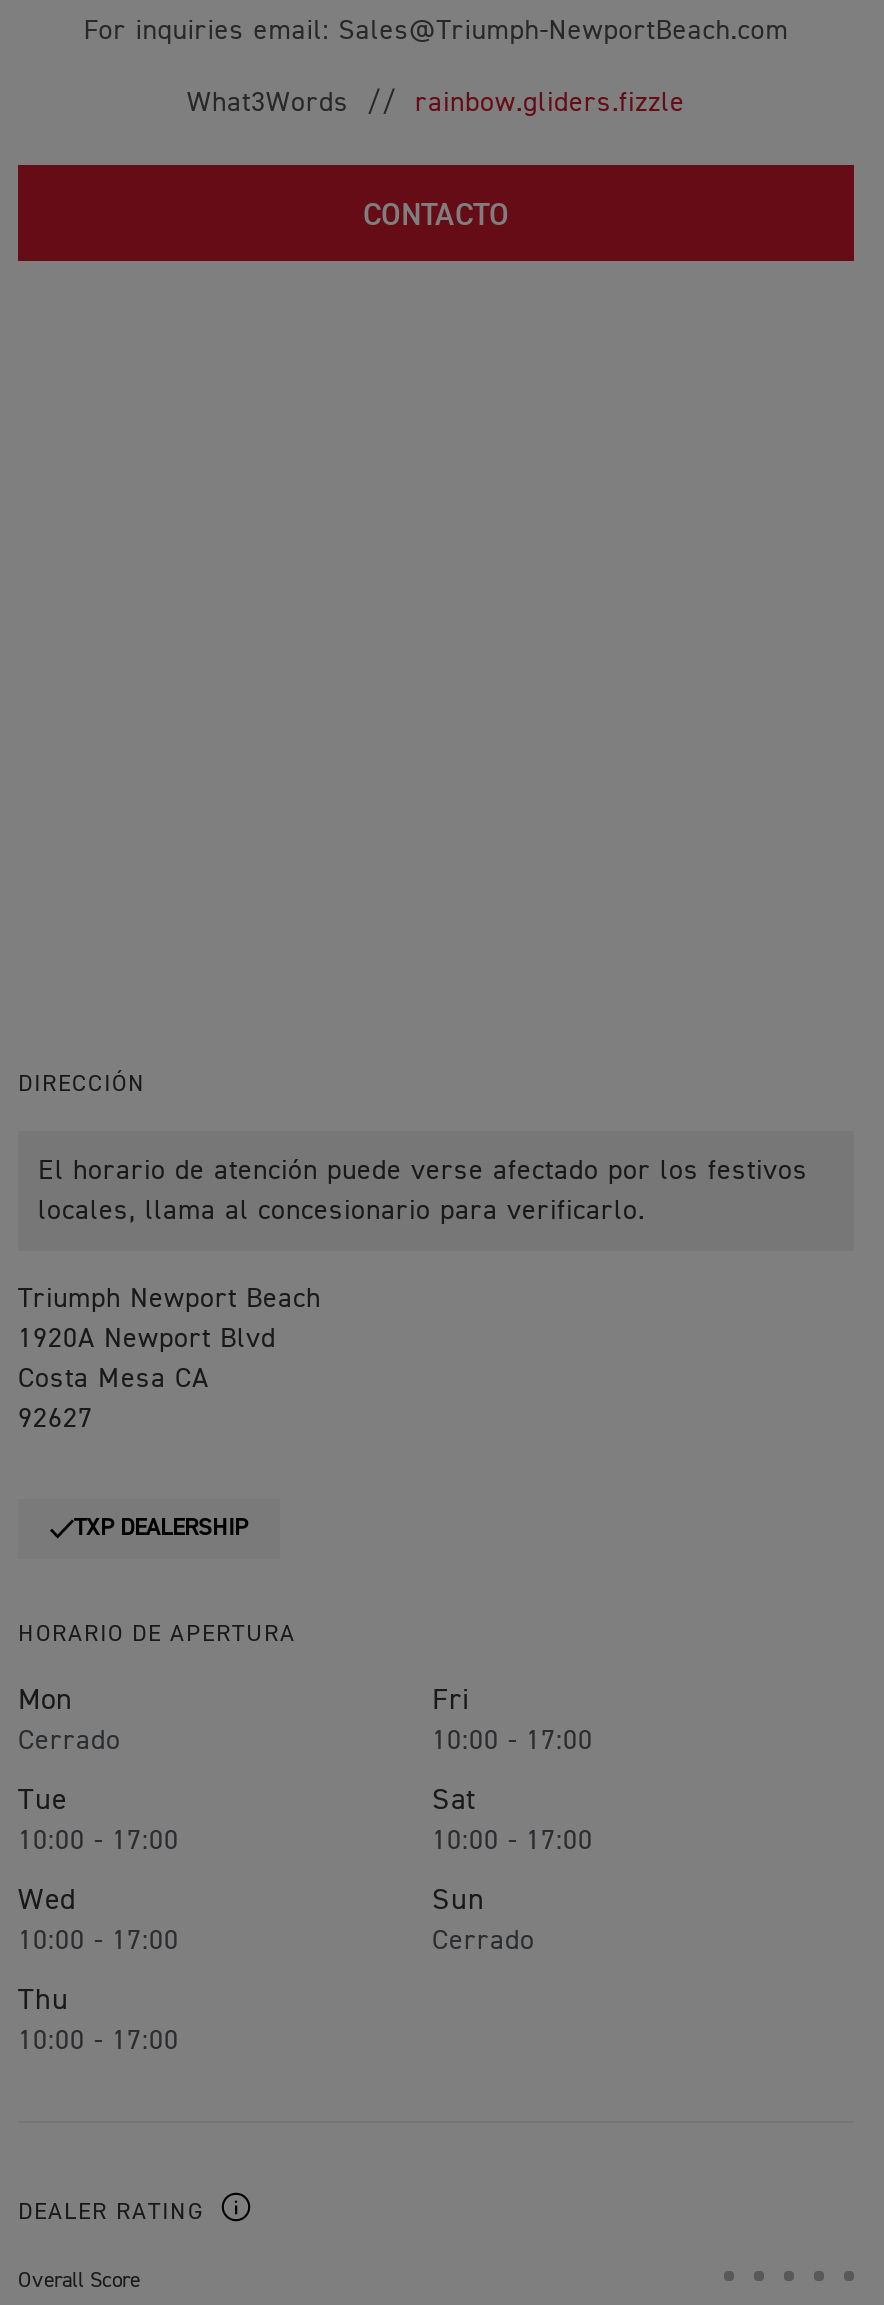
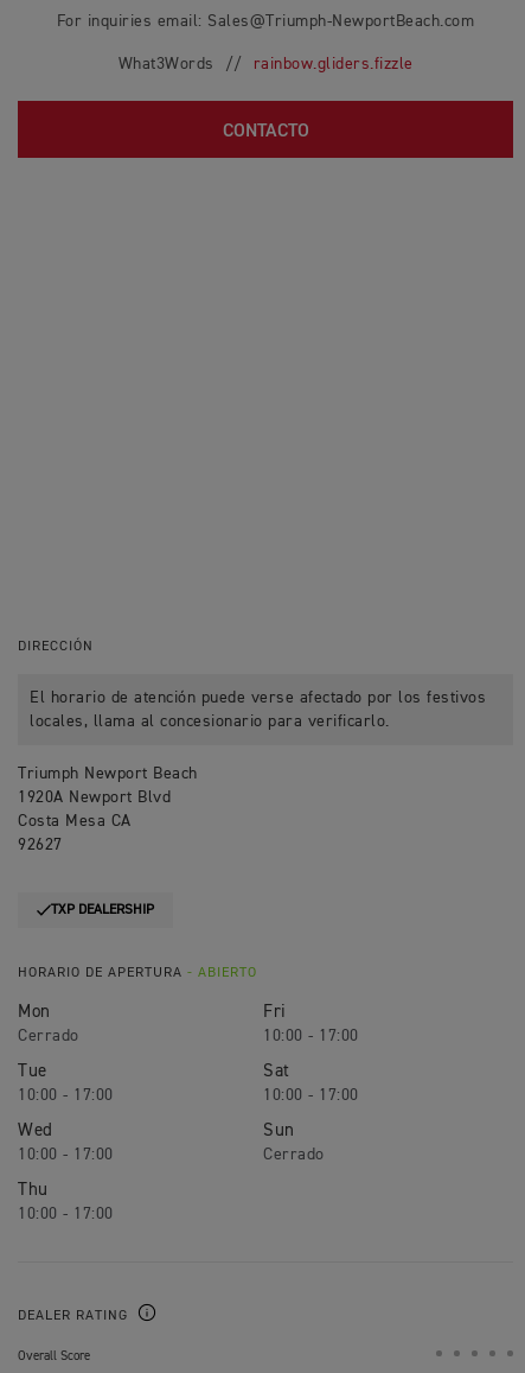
- HORARIO DE APERTURA
+ HORARIO DE APERTURA - ABIERTO
